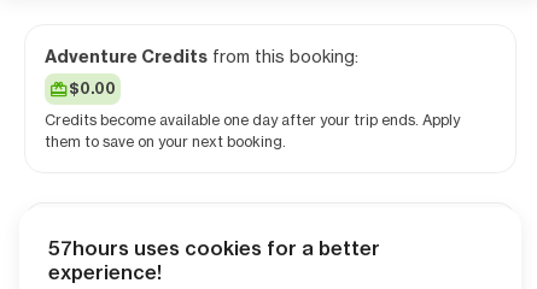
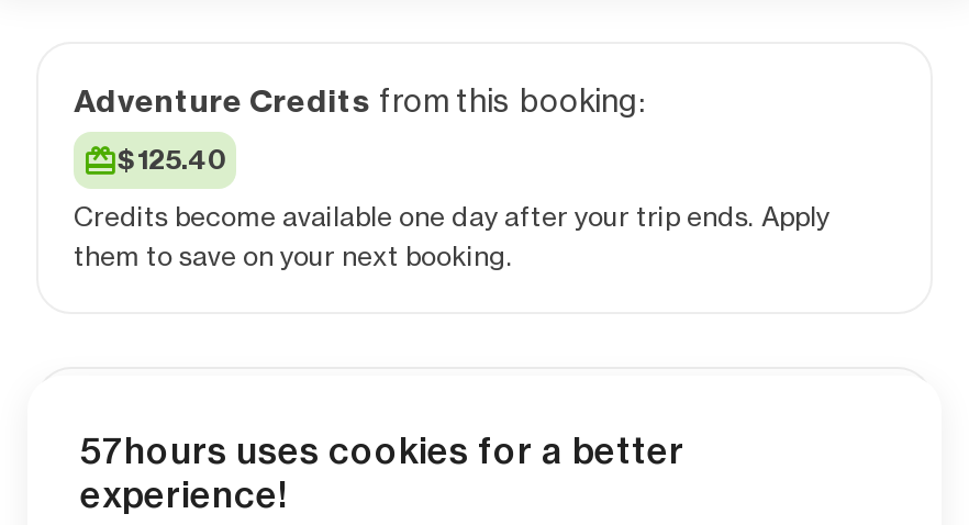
- $0.00
+ $125.40
